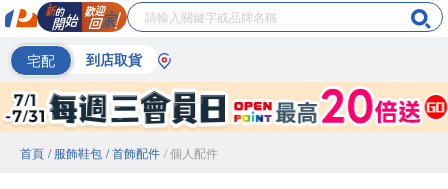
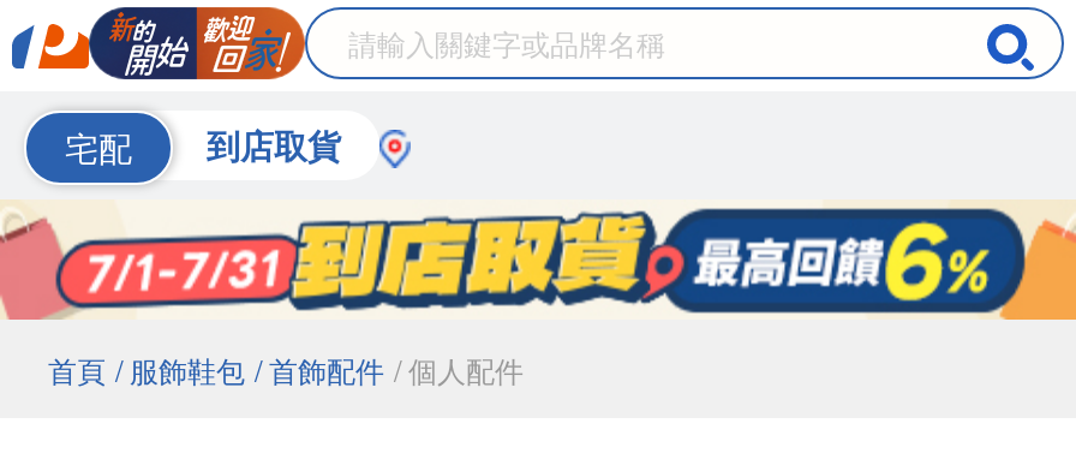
- [image]
+ [image]
